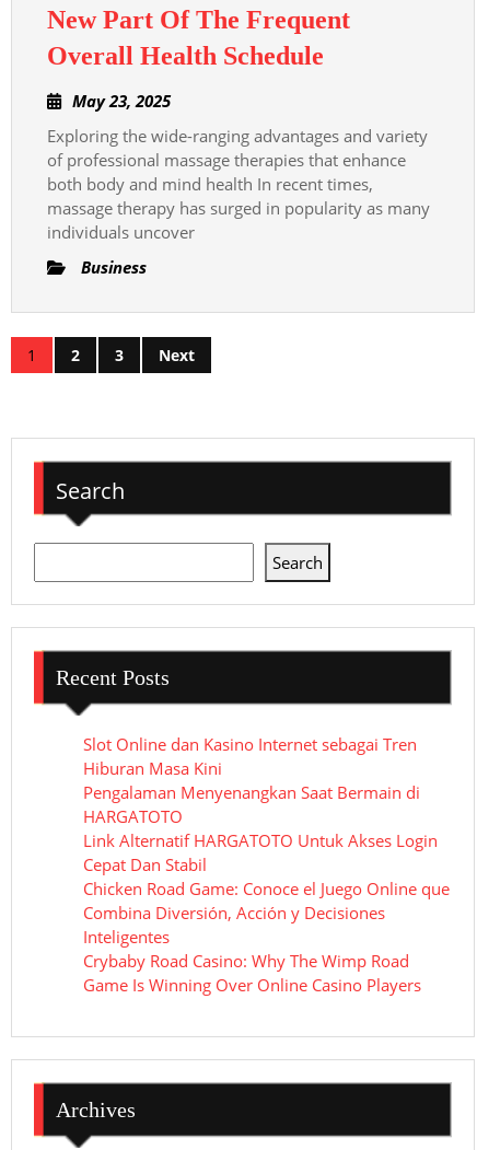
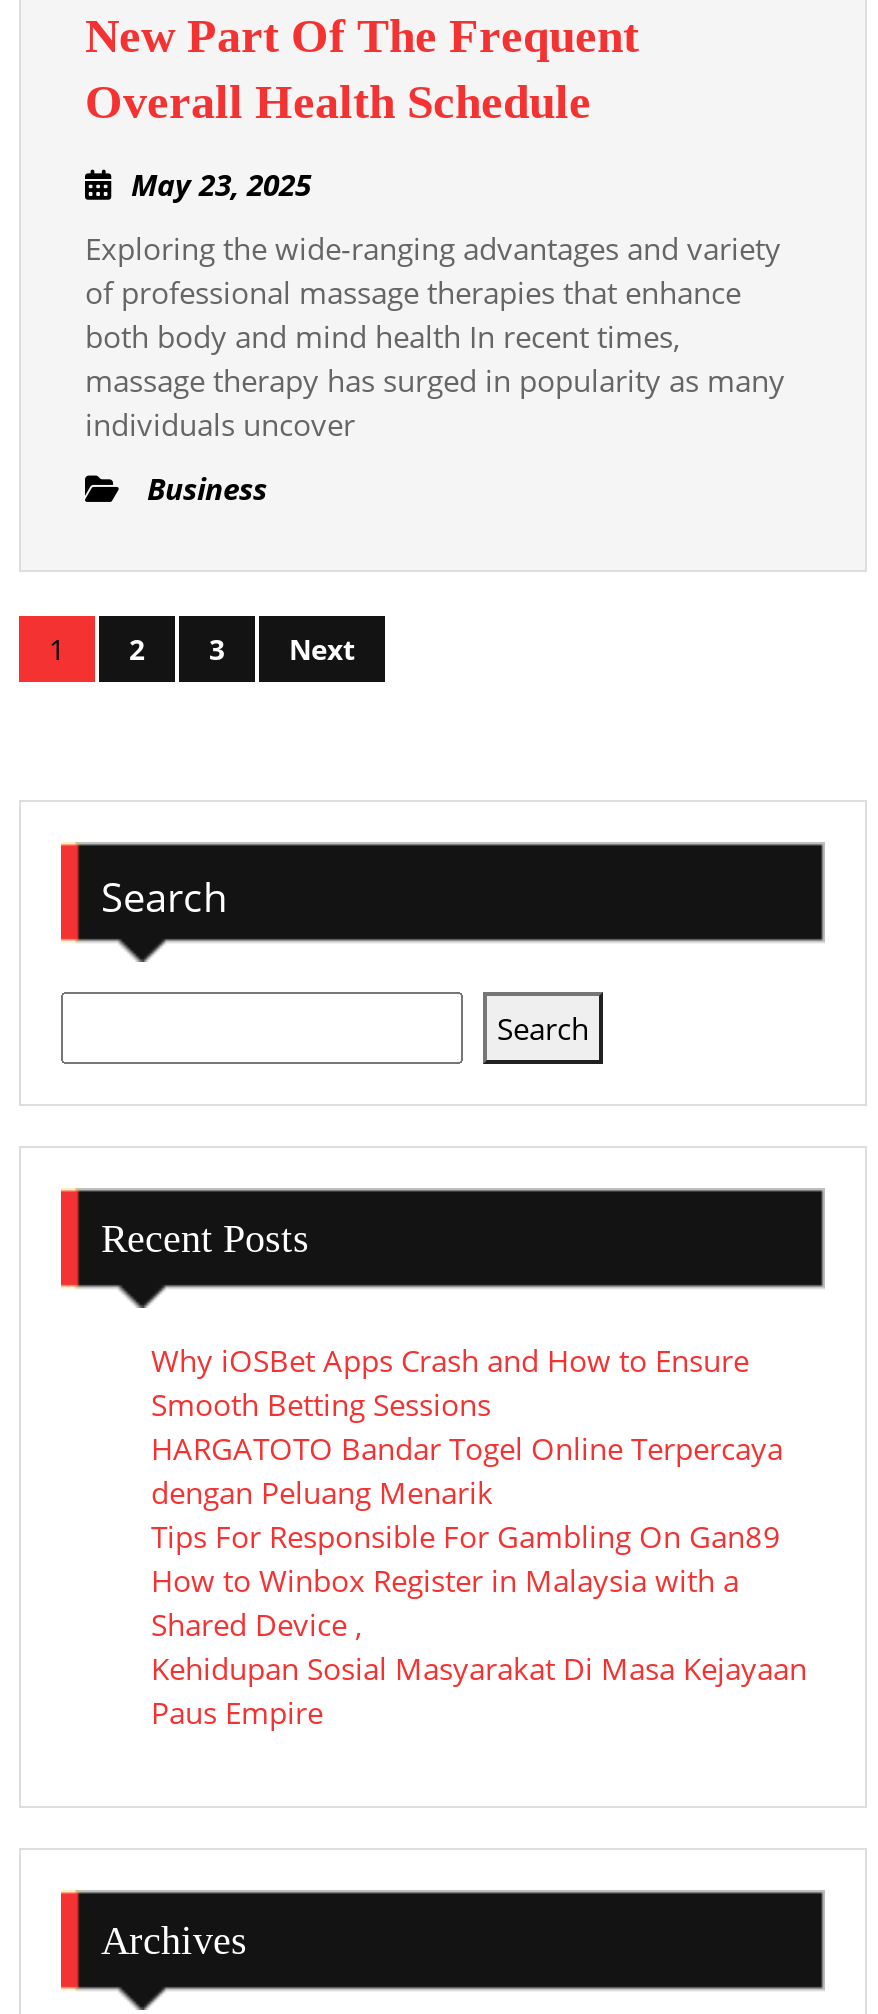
- Slot Online dan Kasino Internet sebagai Tren
- Hiburan Masa Kini
- Pengalaman Menyenangkan Saat Bermain di
- HARGATOTO
- Link Alternatif HARGATOTO Untuk Akses Login
- Cepat Dan Stabil
- Chicken Road Game: Conoce el Juego Online que
- Combina Diversión, Acción y Decisiones
- Inteligentes
- Crybaby Road Casino: Why The Wimp Road
- Game Is Winning Over Online Casino Players
+ Why iOSBet Apps Crash and How to Ensure
+ Smooth Betting Sessions
+ HARGATOTO Bandar Togel Online Terpercaya
+ dengan Peluang Menarik
+ Tips For Responsible For Gambling On Gan89
+ How to Winbox Register in Malaysia with a
+ Shared Device ,
+ Kehidupan Sosial Masyarakat Di Masa Kejayaan
+ Paus Empire
